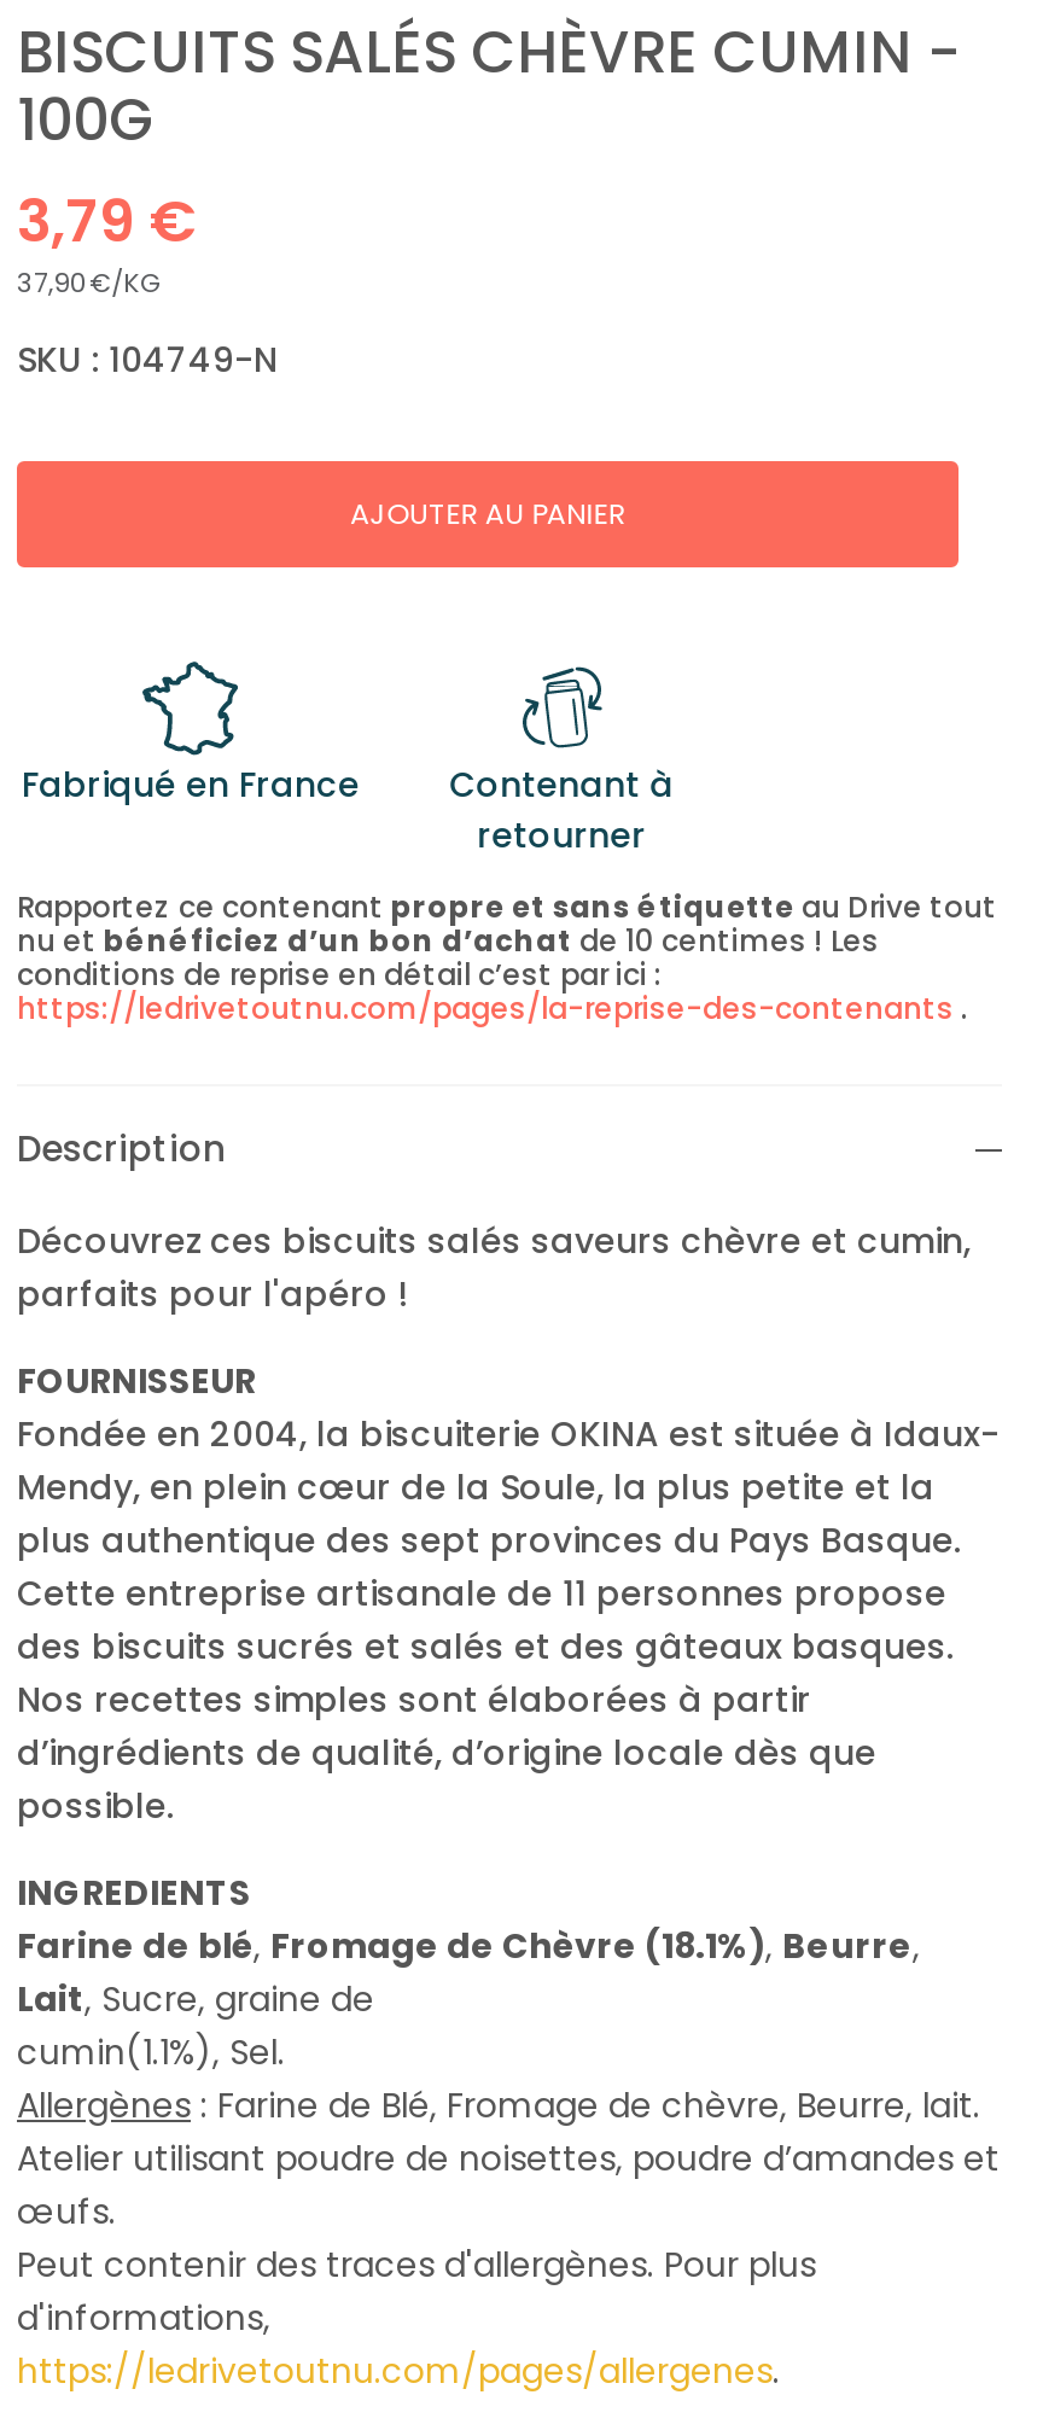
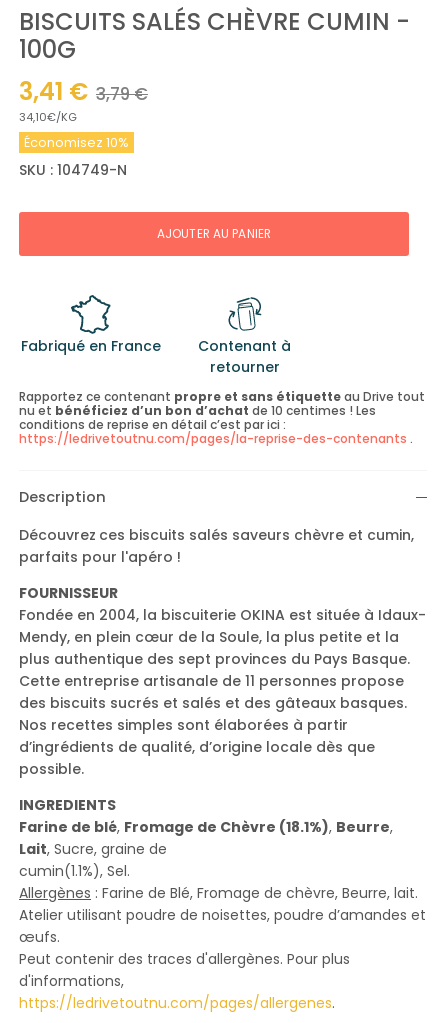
- 3,79 €
- 37,90€/KG
+ 3,41 € 3,79 €
+ 34,10€/KG
+ Économisez 10%
